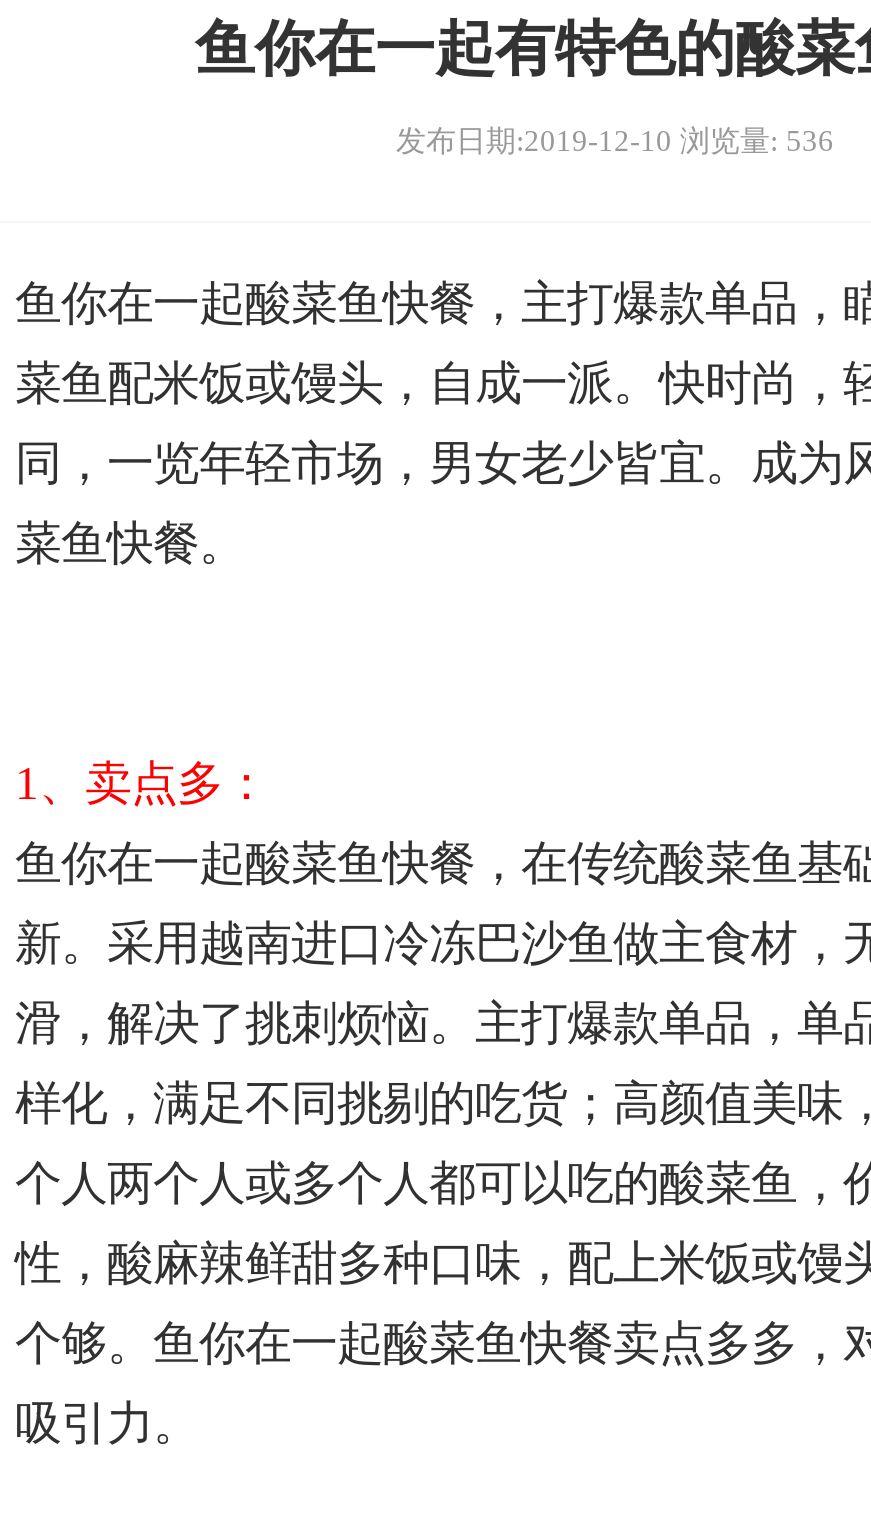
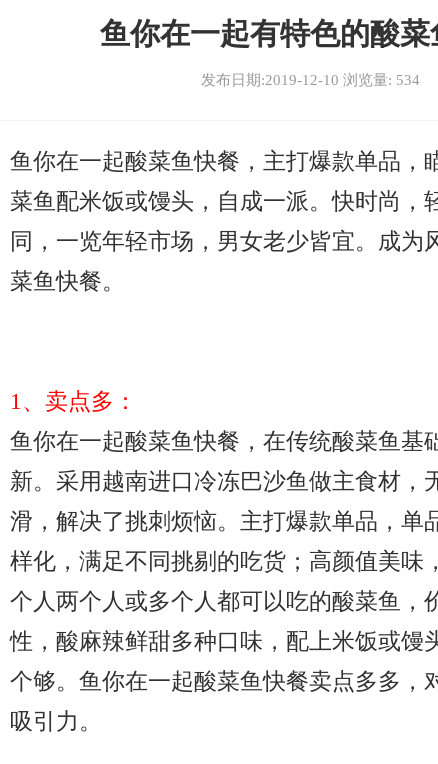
- 发布日期:2019-12-10 浏览量: 536
+ 发布日期:2019-12-10 浏览量: 534
